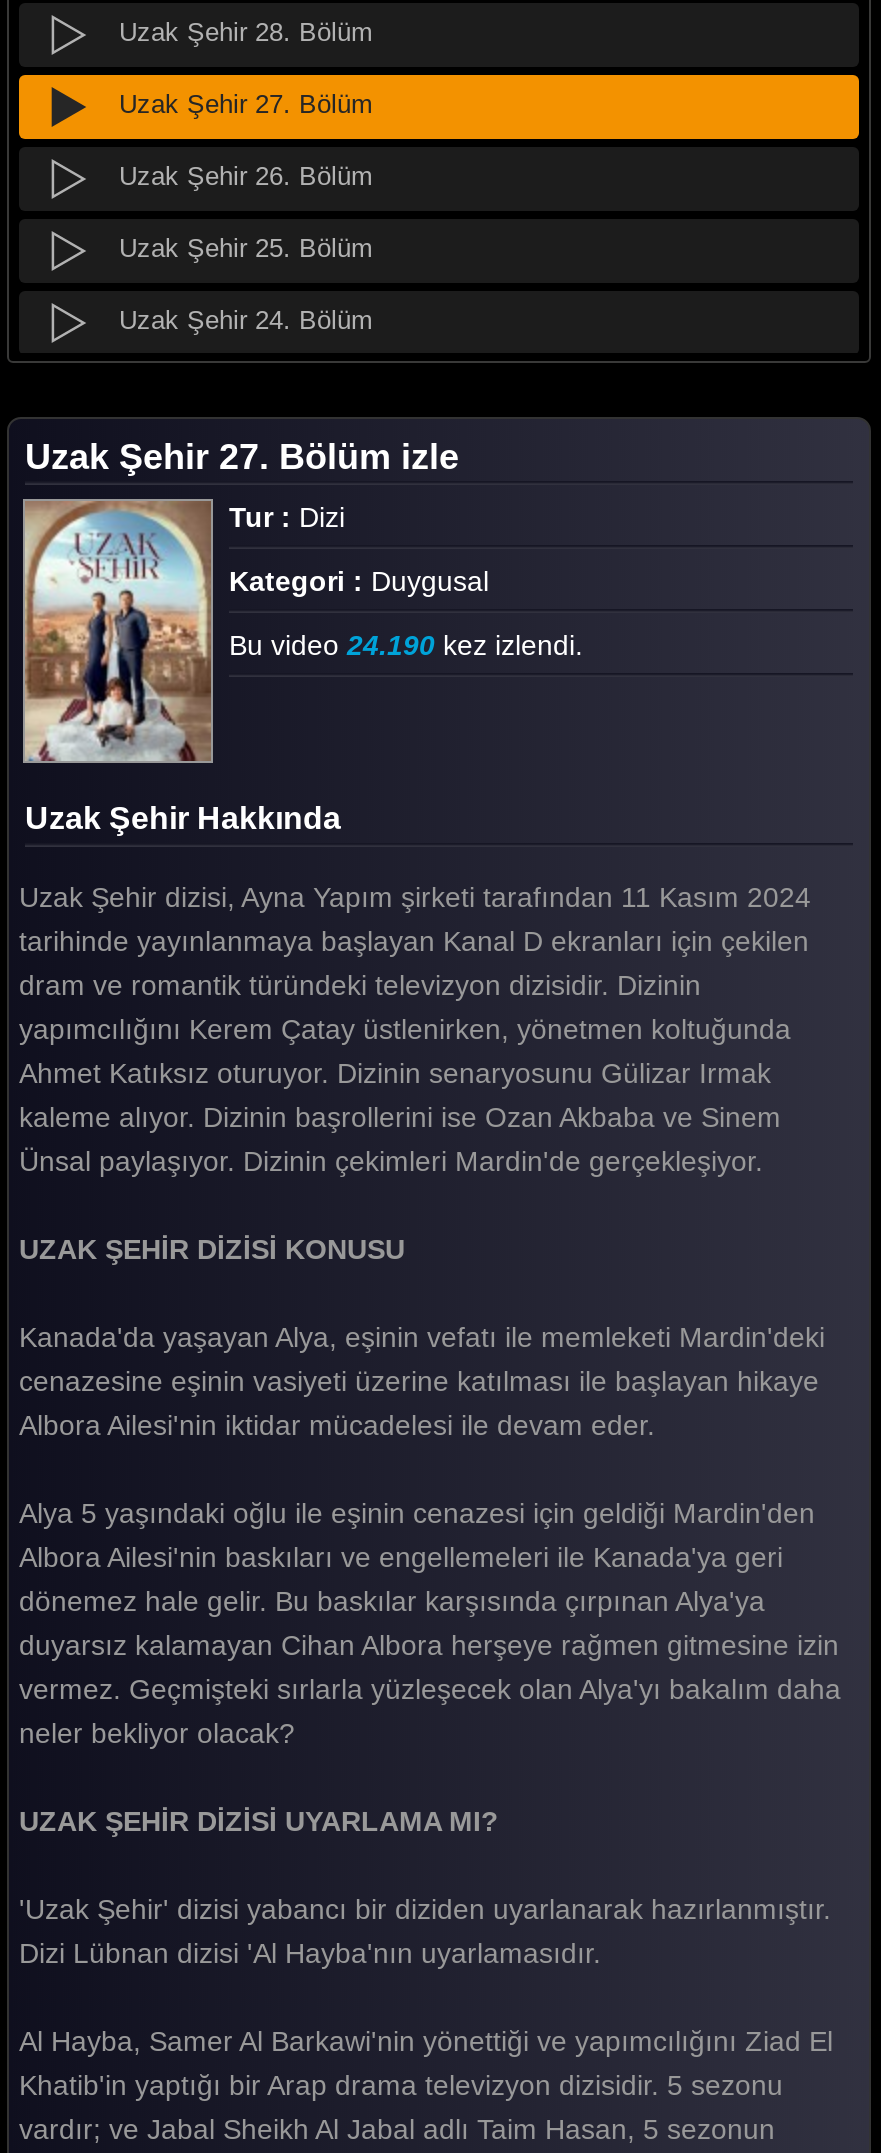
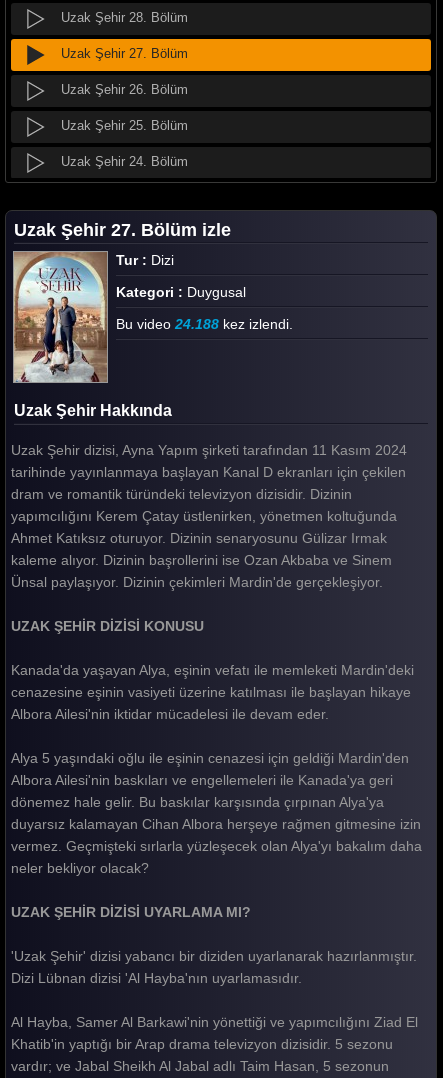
- Bu video 24.190 kez izlendi.
+ Bu video 24.188 kez izlendi.
